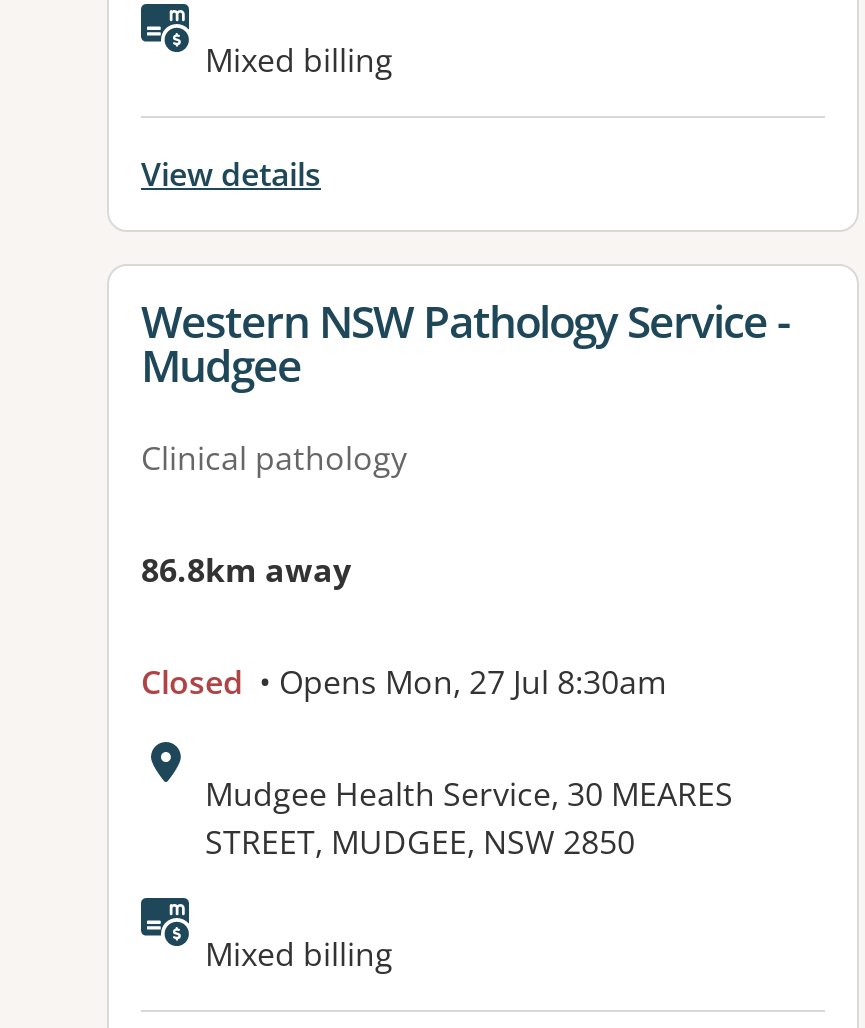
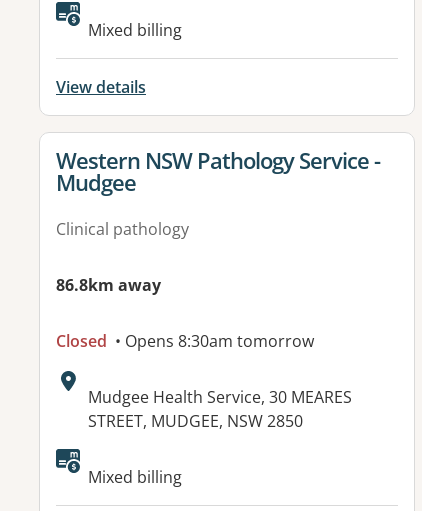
- Closed • Opens Mon, 27 Jul 8:30am
+ Closed • Opens 8:30am tomorrow
